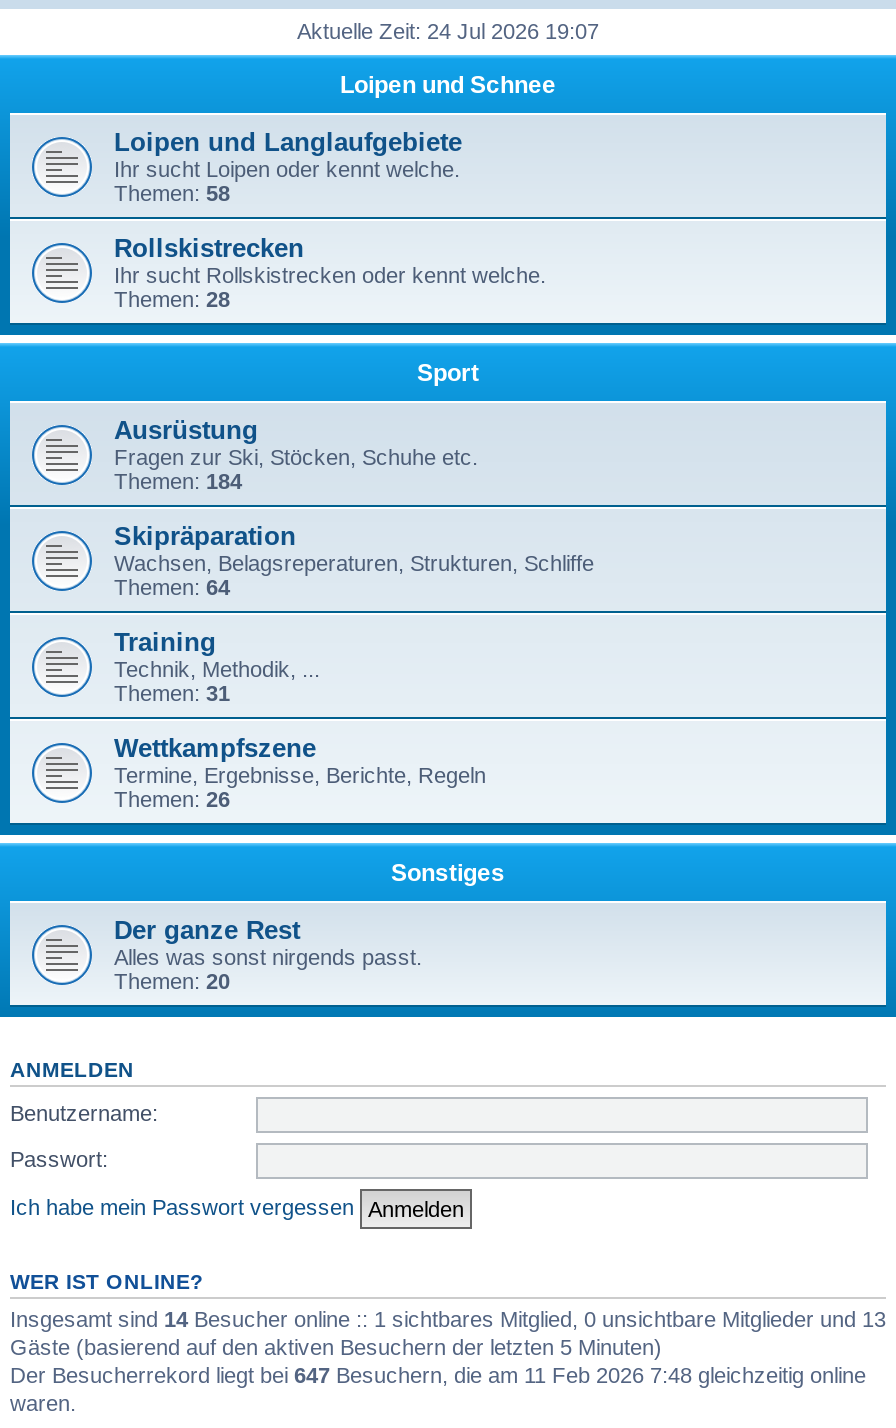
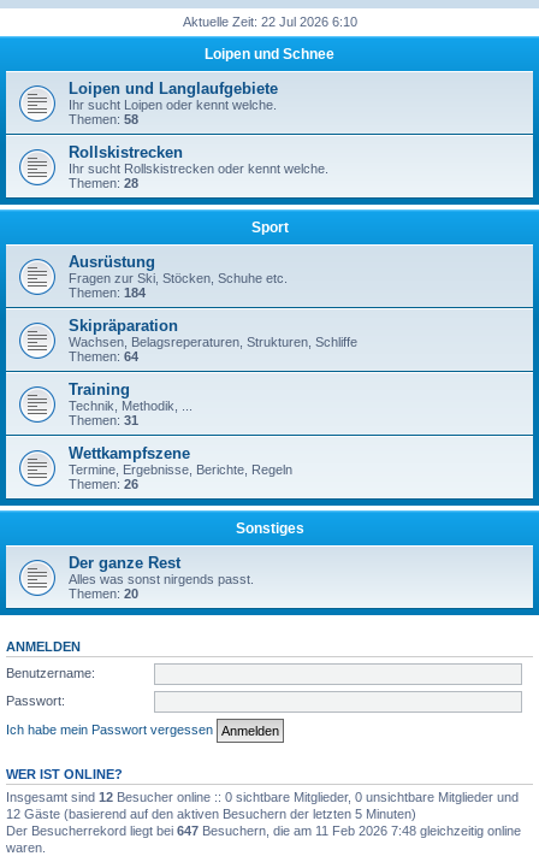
- Aktuelle Zeit: 24 Jul 2026 19:07
+ Aktuelle Zeit: 22 Jul 2026 6:10

- Insgesamt sind 14 Besucher online :: 1 sichtbares Mitglied, 0 unsichtbare Mitglieder und 13
- Gäste (basierend auf den aktiven Besuchern der letzten 5 Minuten)
+ Insgesamt sind 12 Besucher online :: 0 sichtbare Mitglieder, 0 unsichtbare Mitglieder und
+ 12 Gäste (basierend auf den aktiven Besuchern der letzten 5 Minuten)
